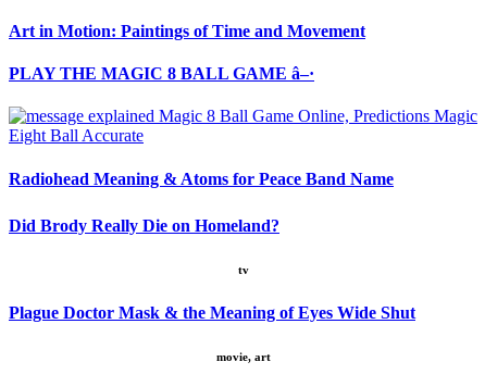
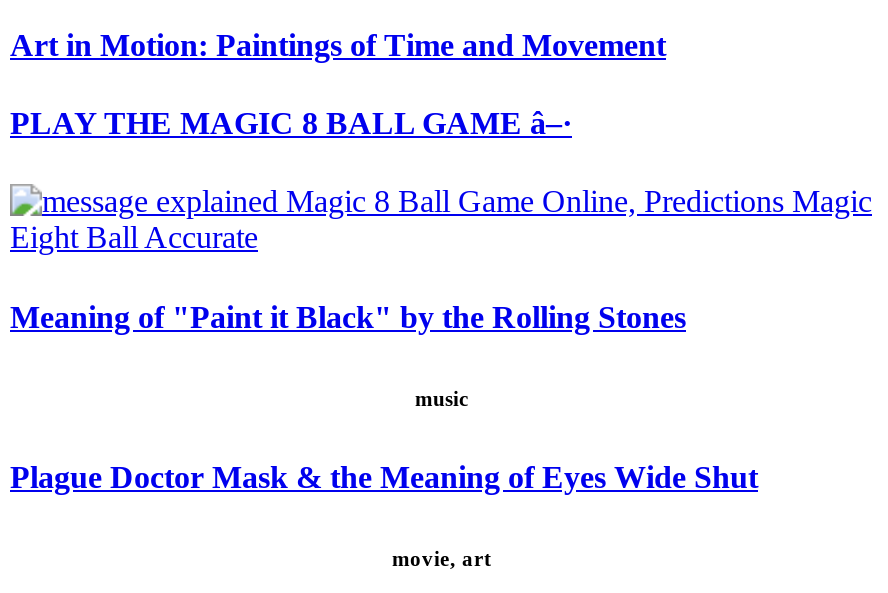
- Radiohead Meaning & Atoms for Peace Band Name
- Did Brody Really Die on Homeland?
- tv
+ Meaning of "Paint it Black" by the Rolling Stones
+ music
